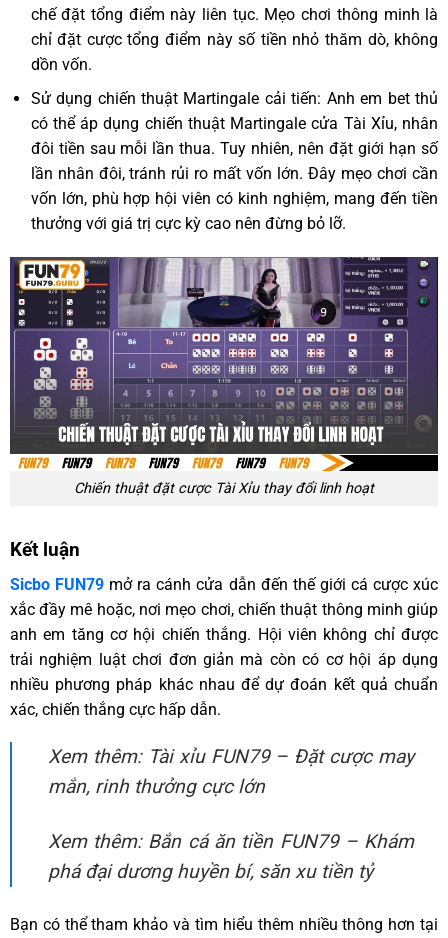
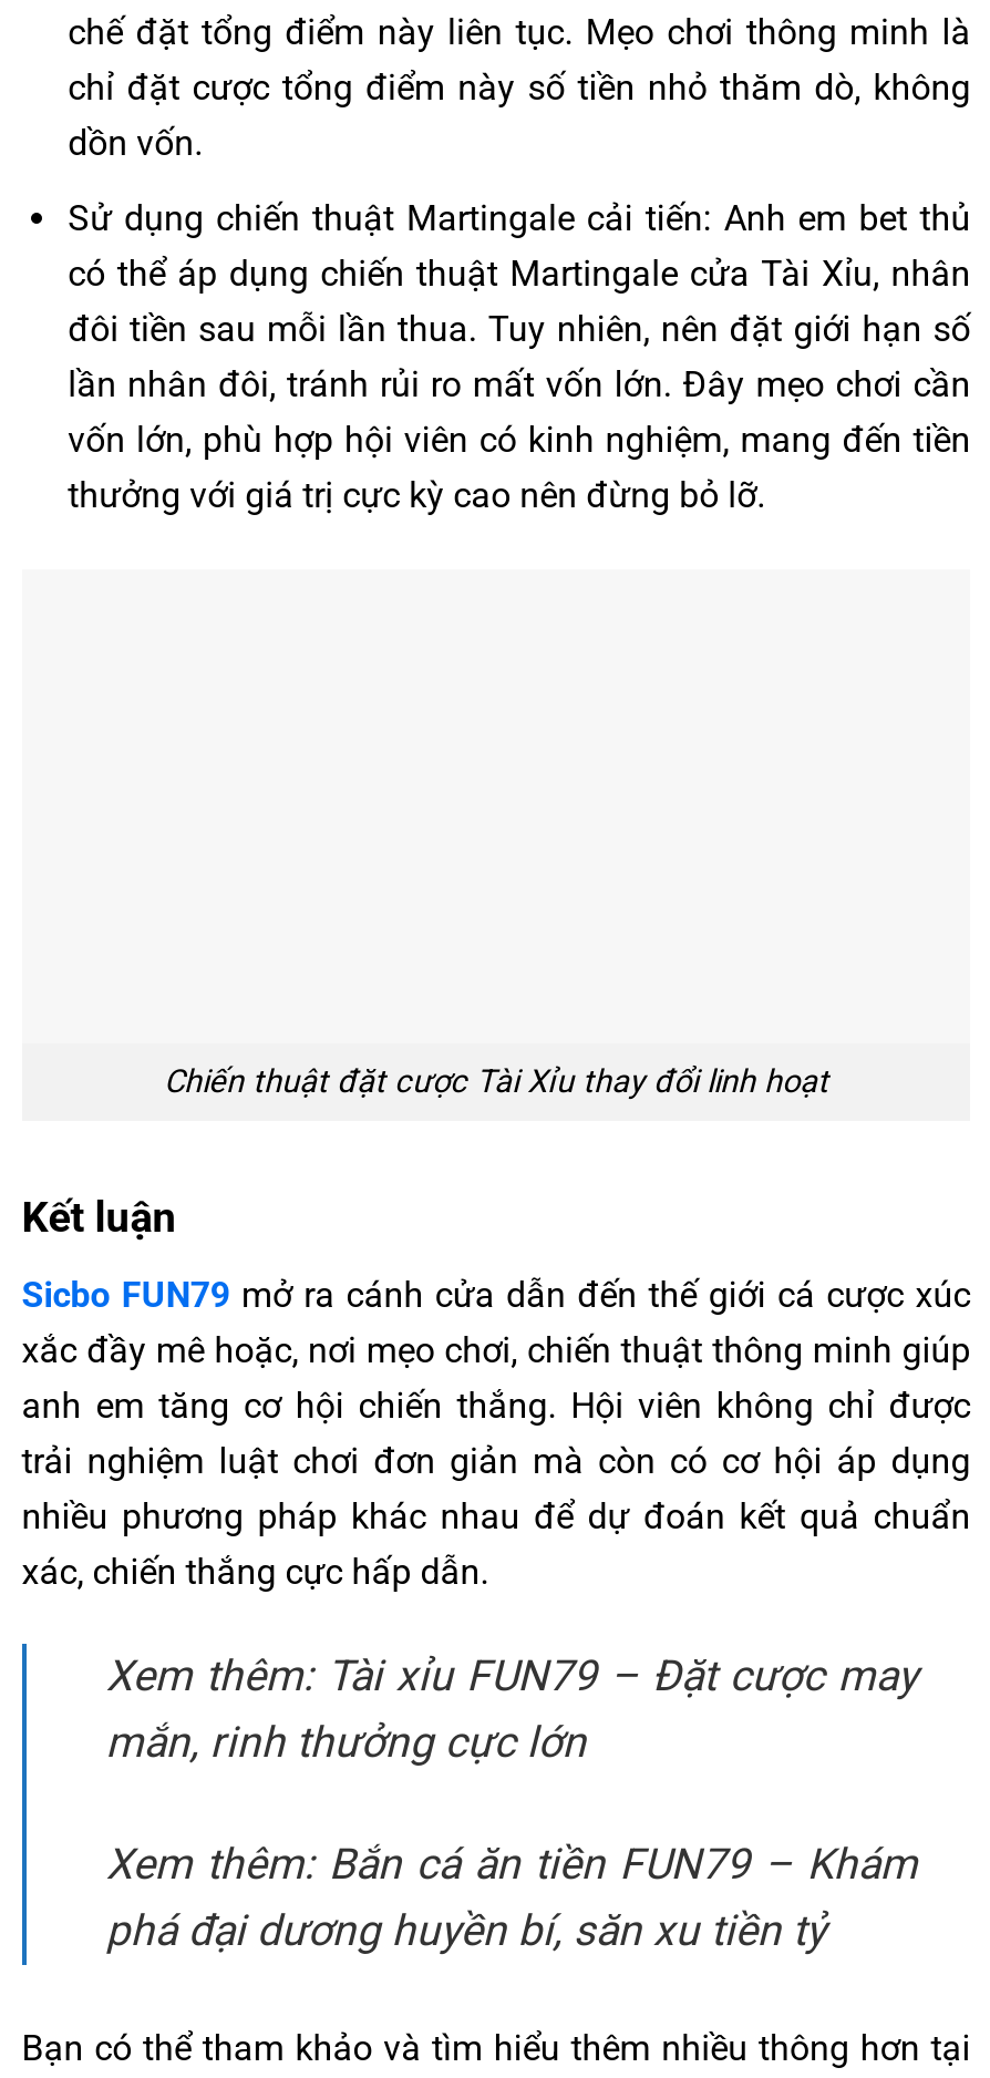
- [image]
